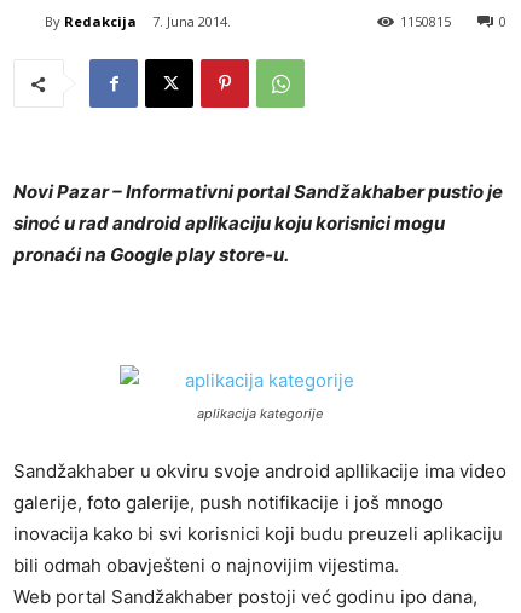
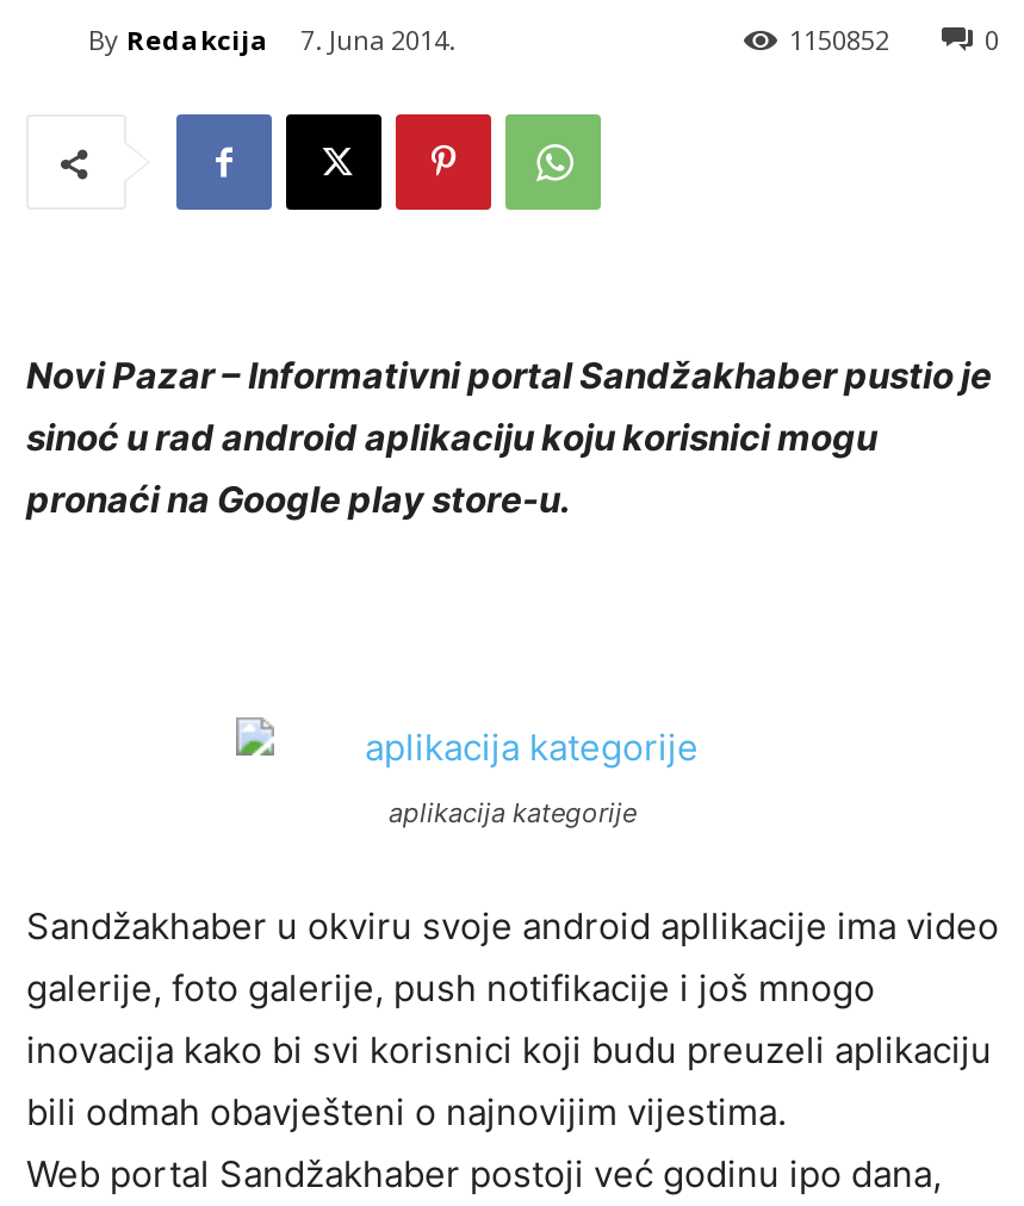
- 1150815
+ 1150852
